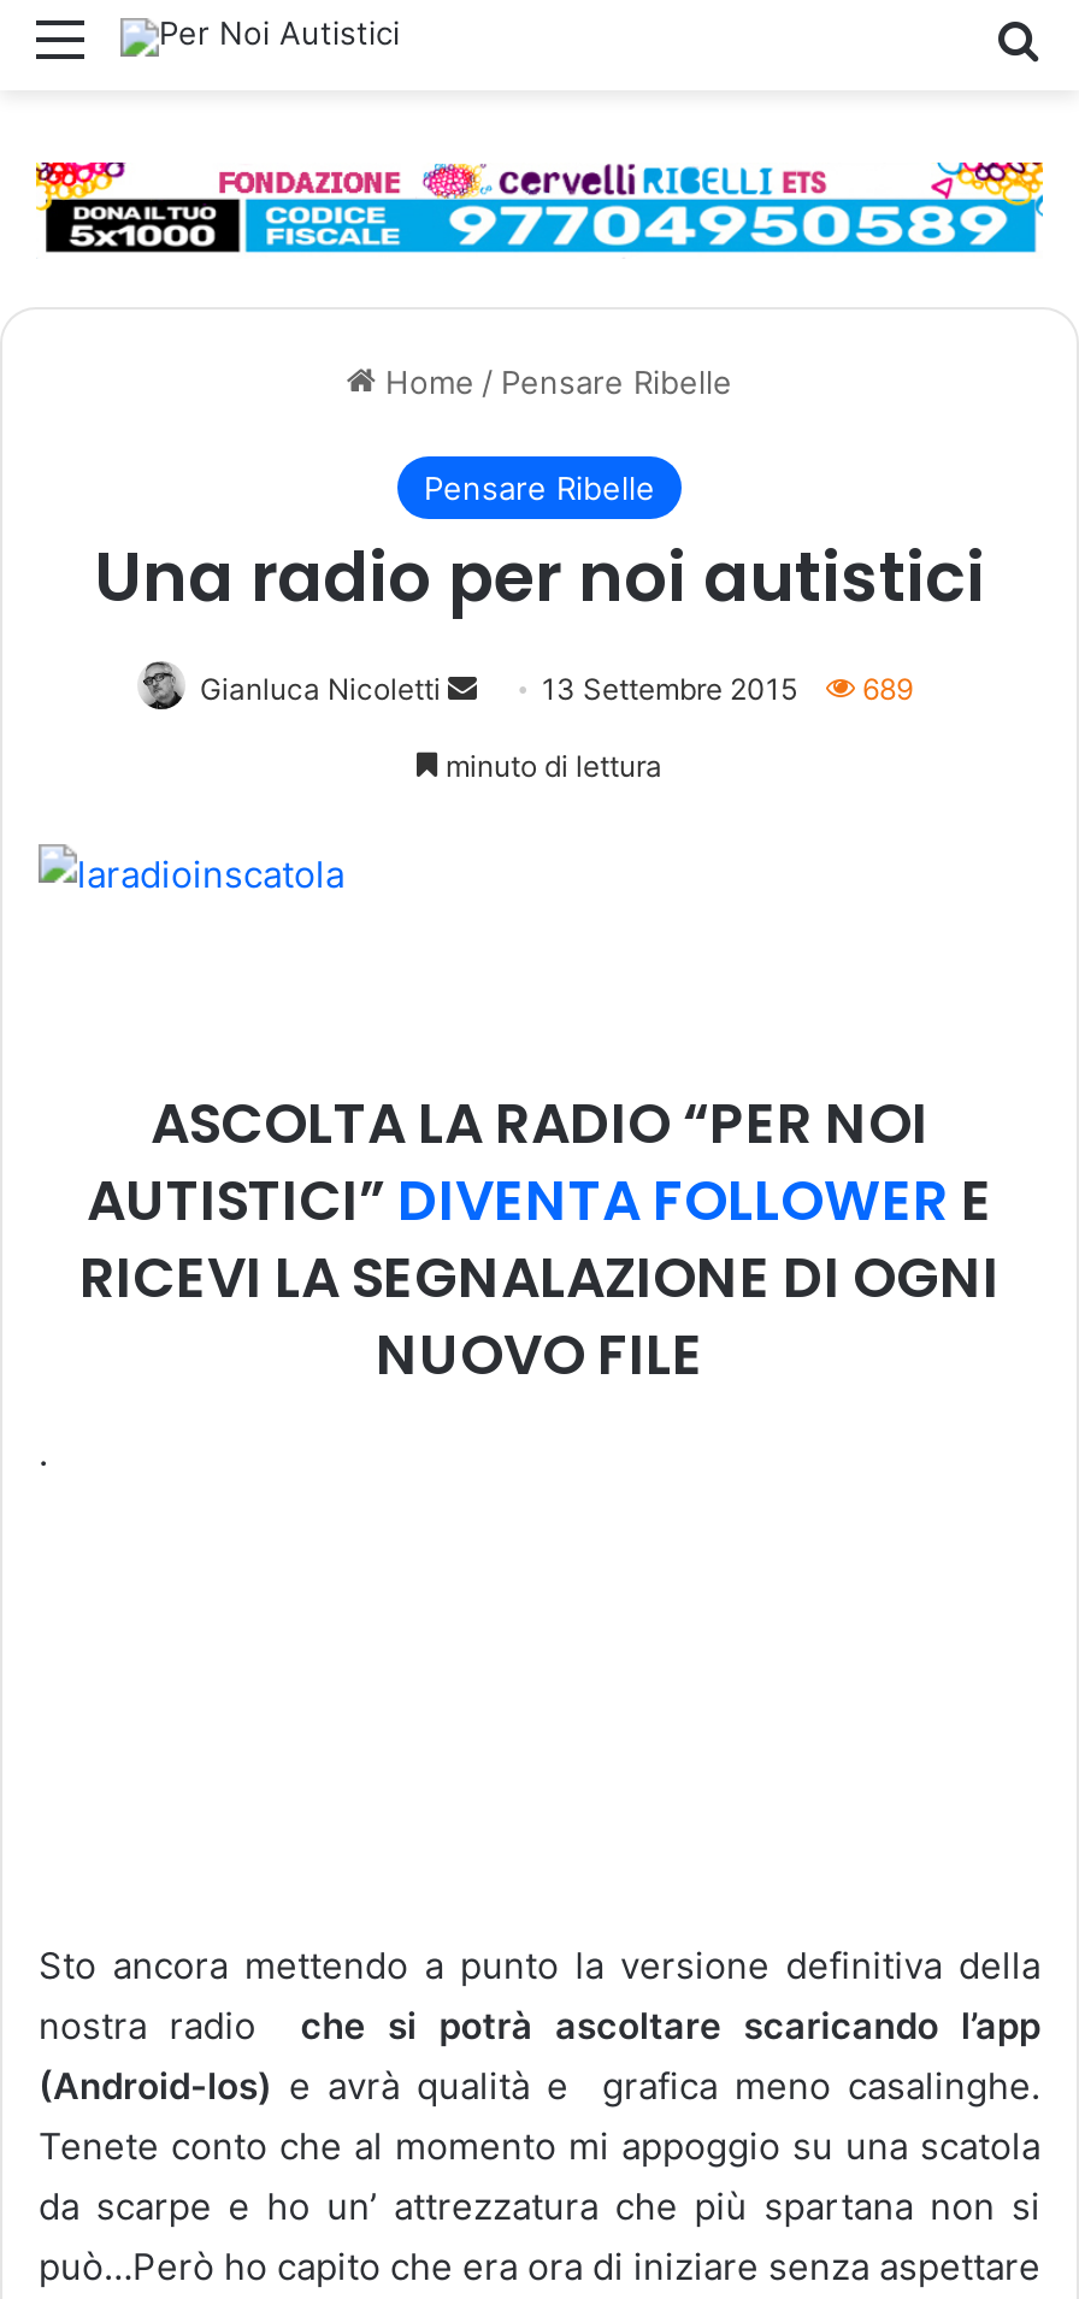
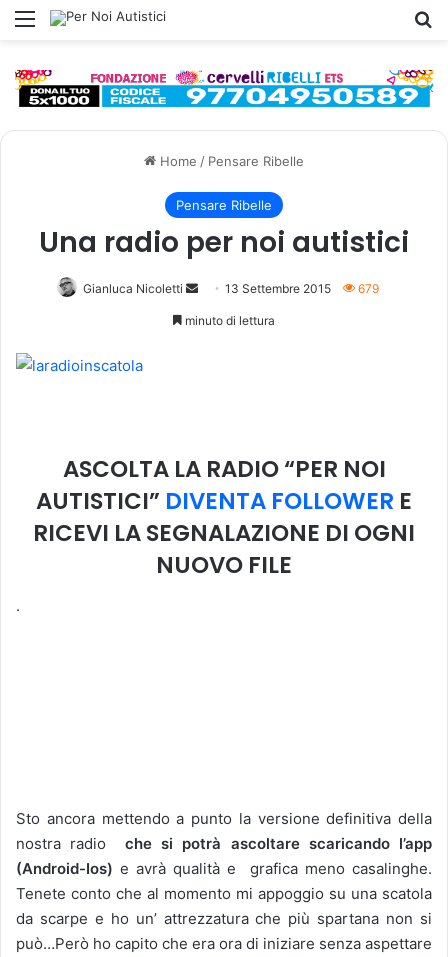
- 689
+ 679
